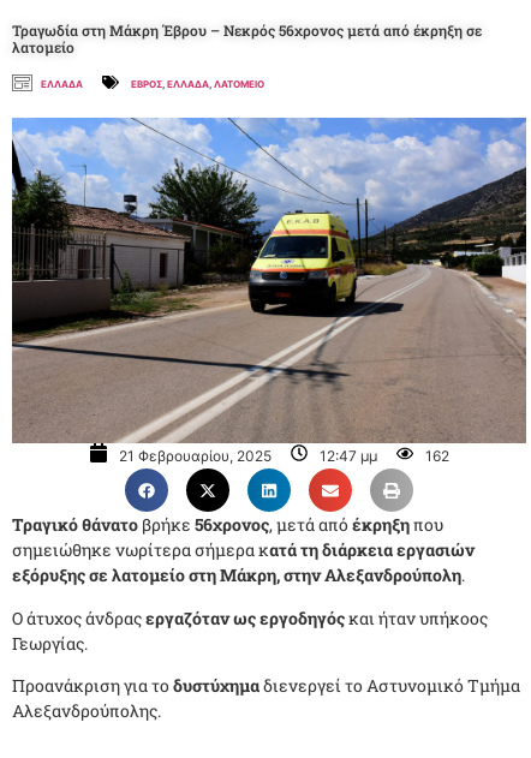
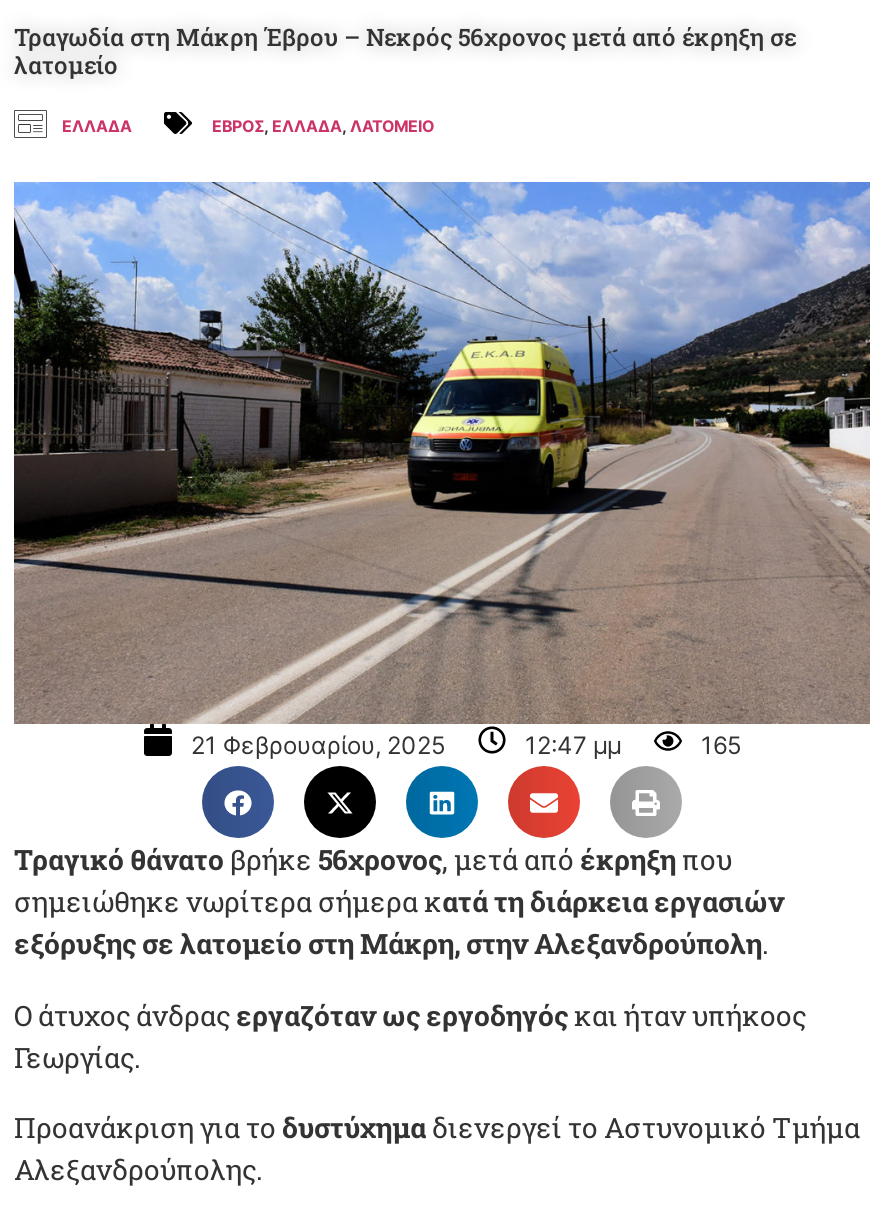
- 162
+ 165
